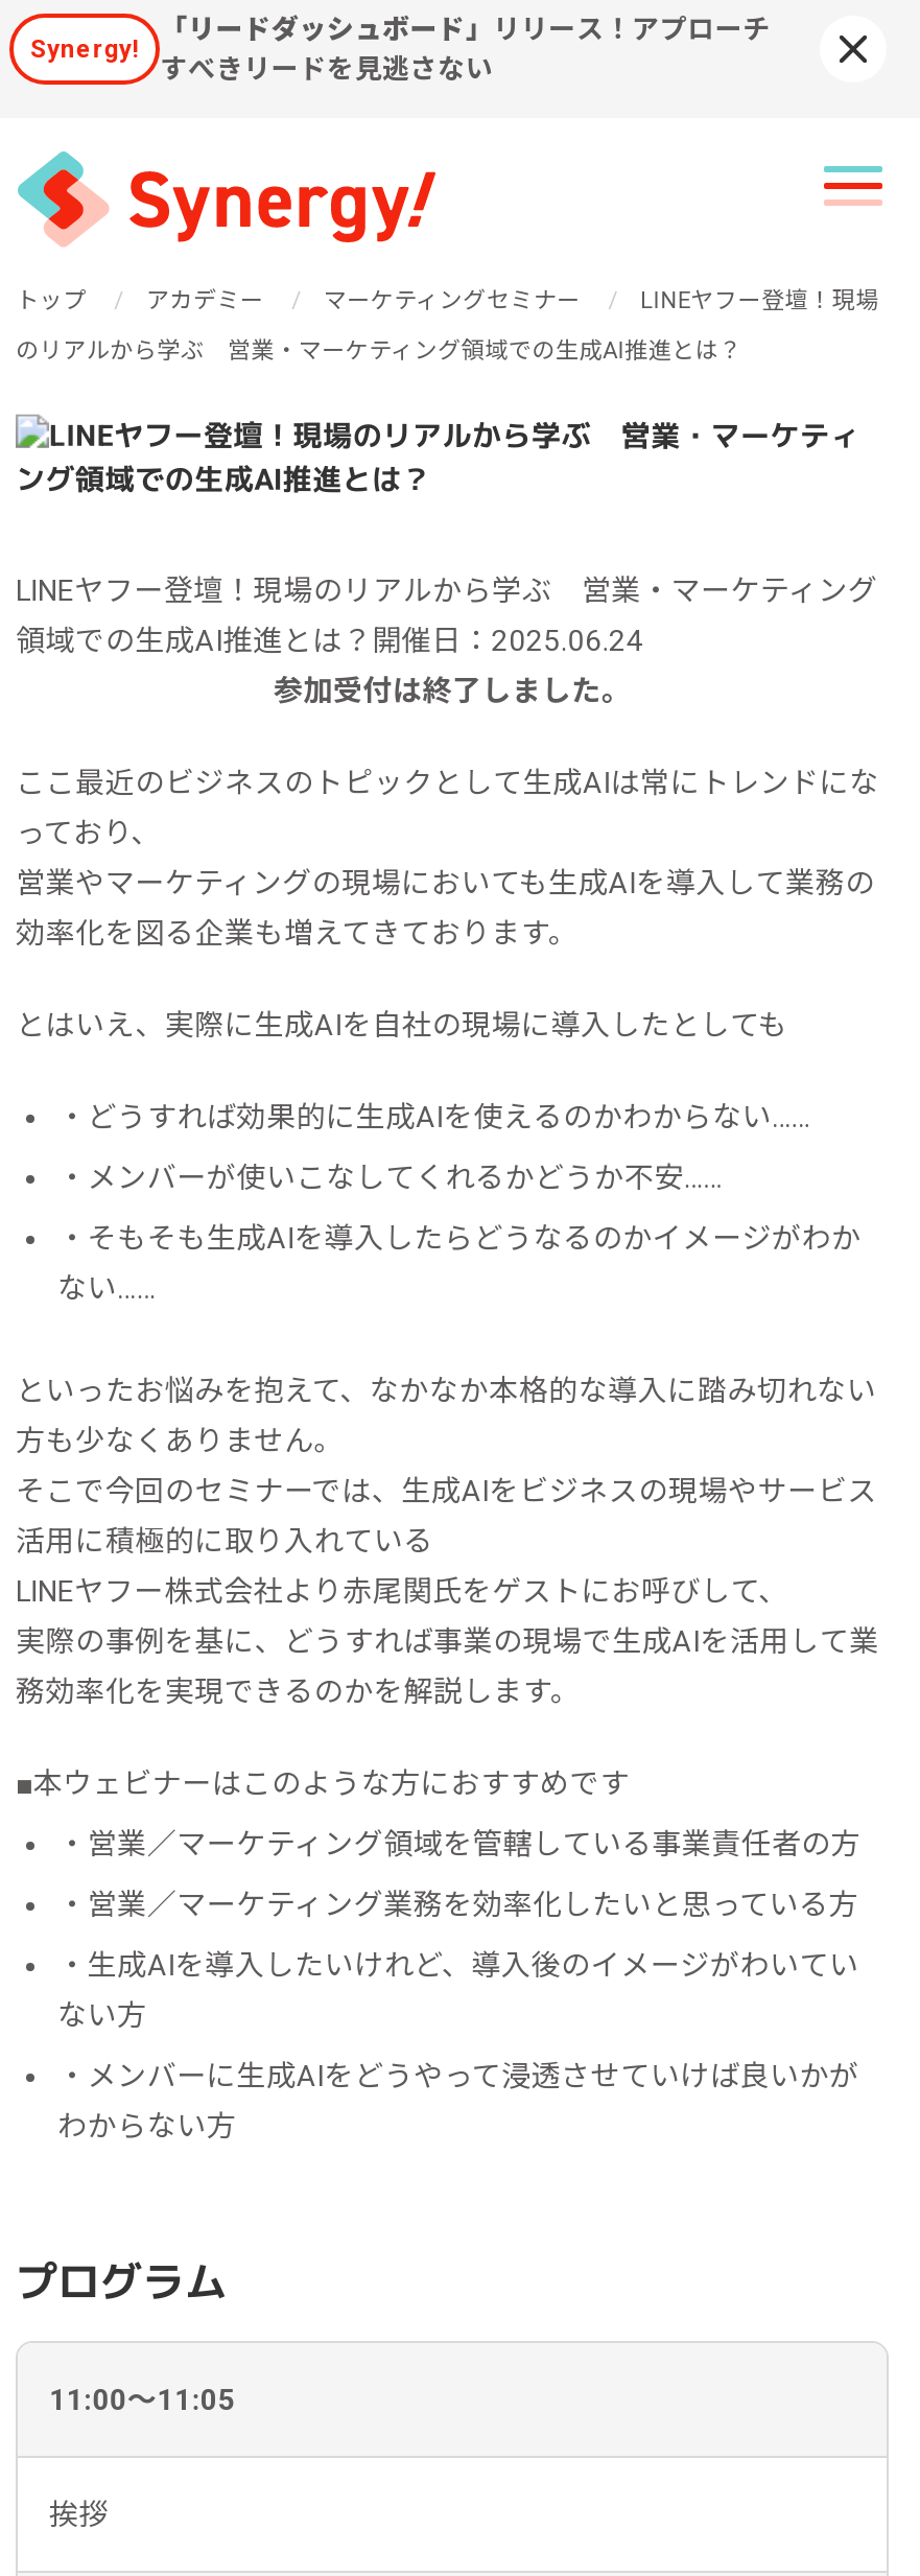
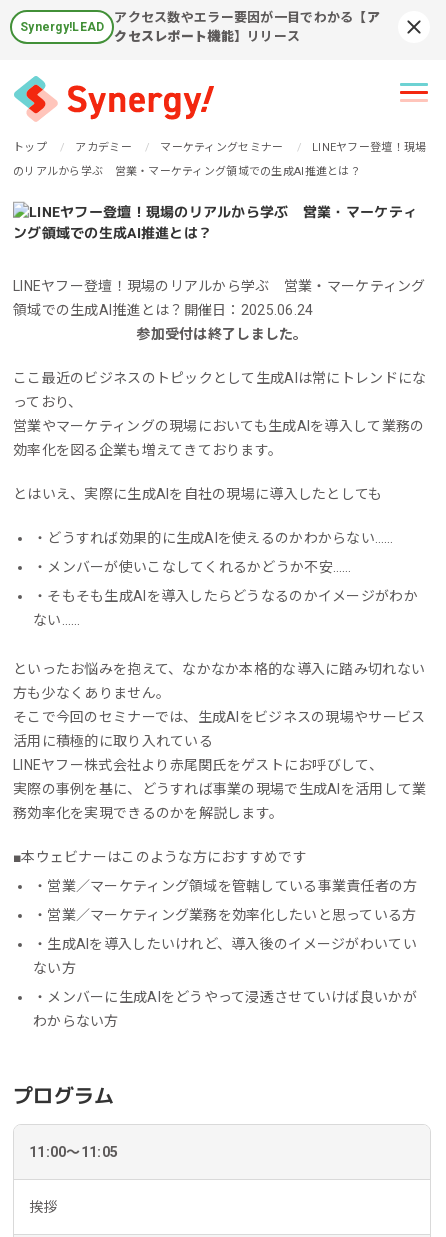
- 「リードダッシュボード」リリース！アプローチ
- すべきリードを見逃さない
+ アクセス数やエラー要因が一目でわかる【ア
+ クセスレポート機能】リリース

- Synergy!
+ Synergy!LEAD
